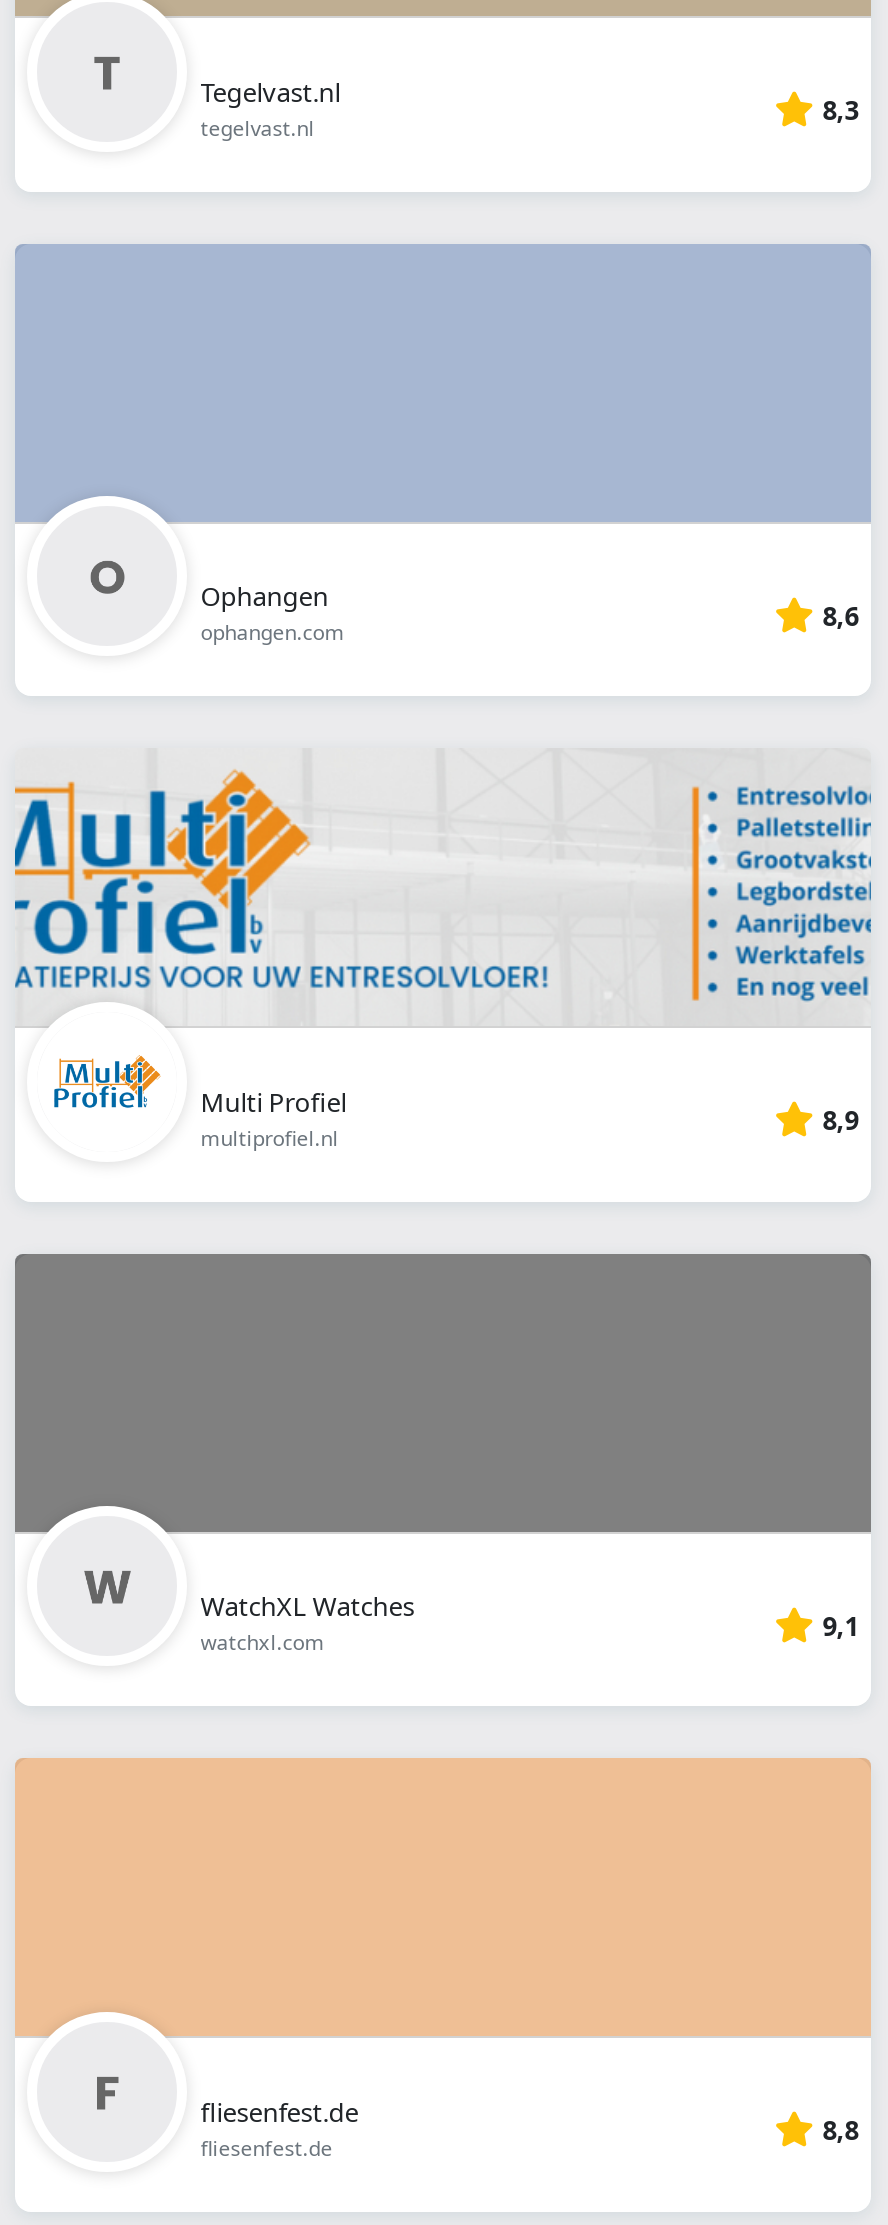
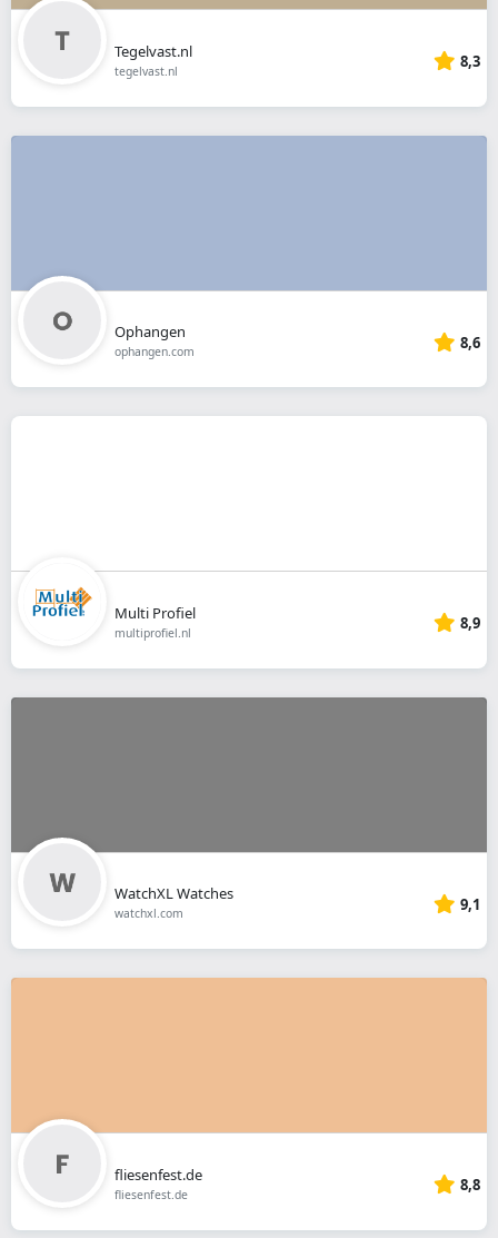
- [image]
